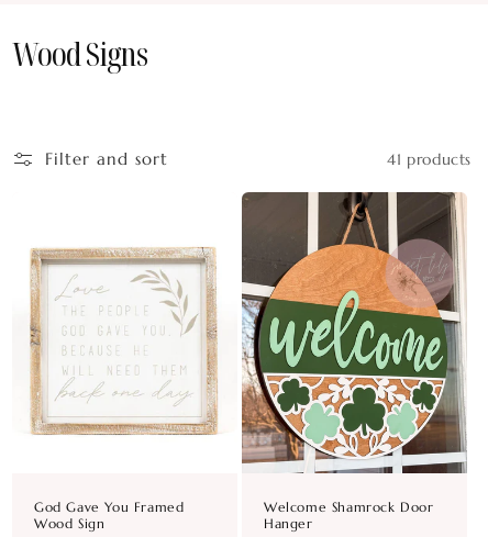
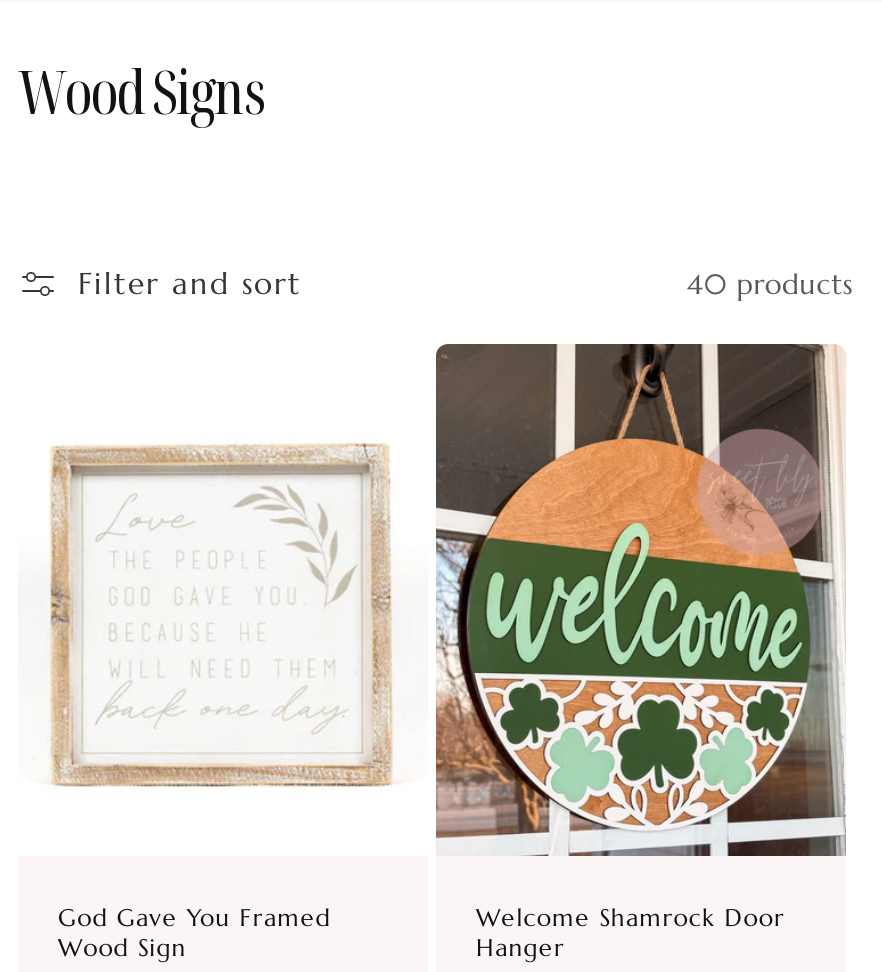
- 41 products
+ 40 products
